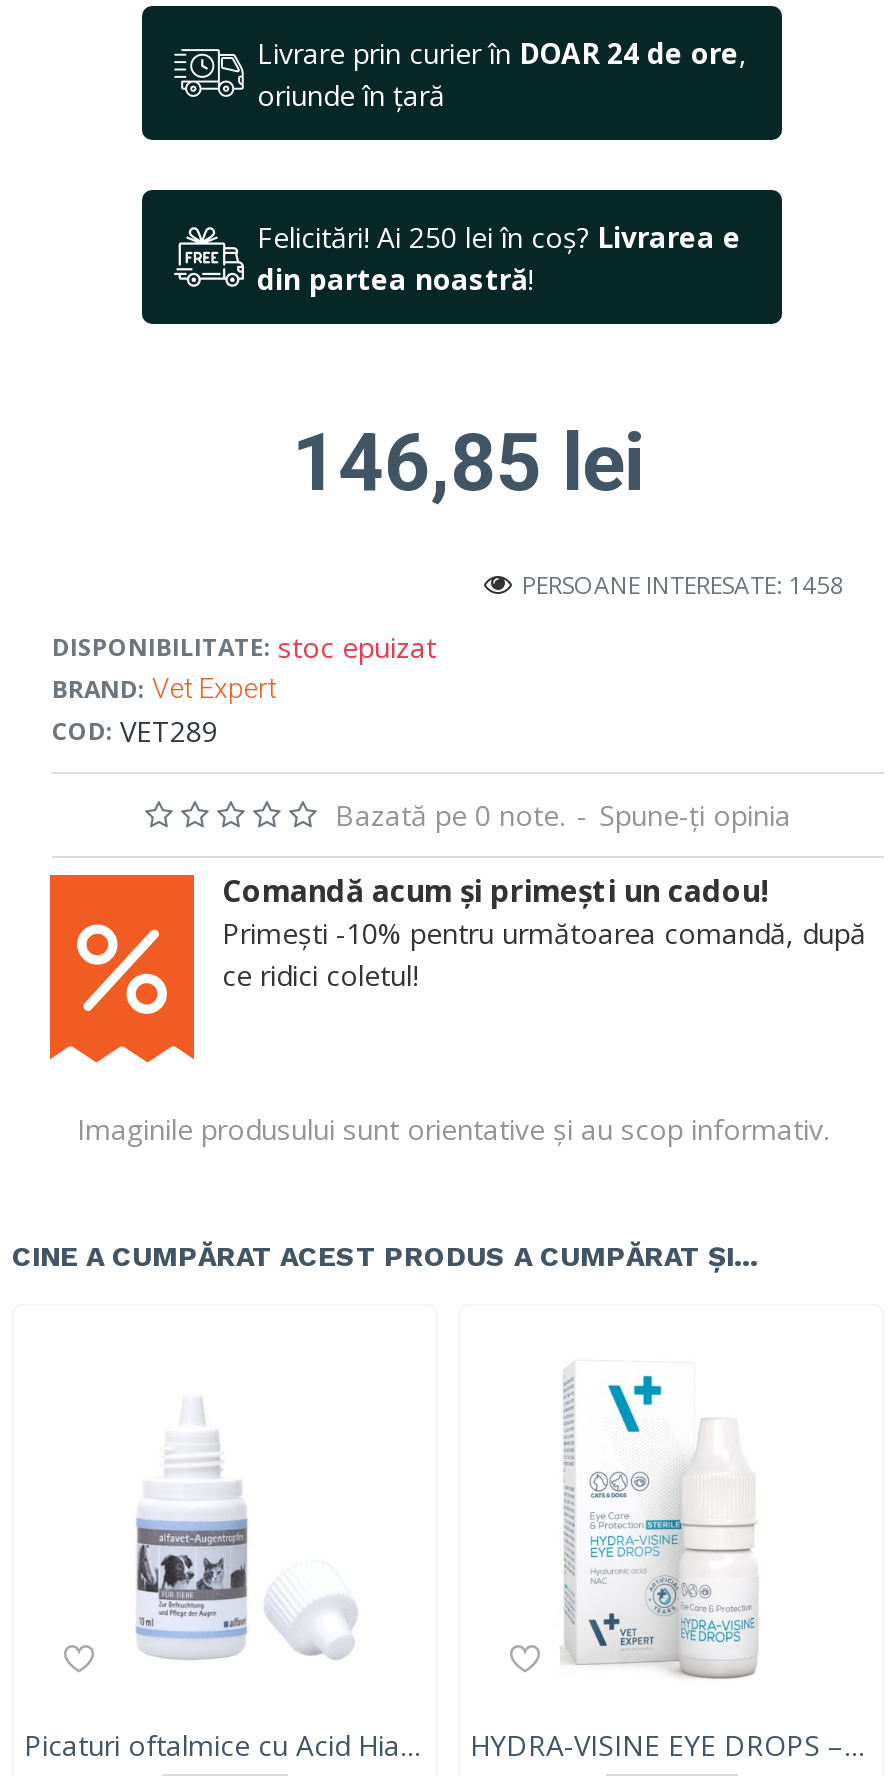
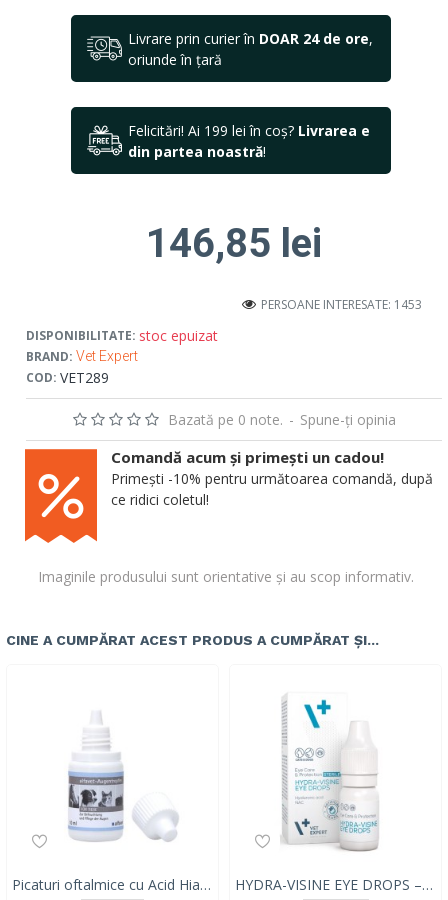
- Felicitări! Ai 250 lei în coș? Livrarea e
+ Felicitări! Ai 199 lei în coș? Livrarea e

- PERSOANE INTERESATE: 1458
+ PERSOANE INTERESATE: 1453
